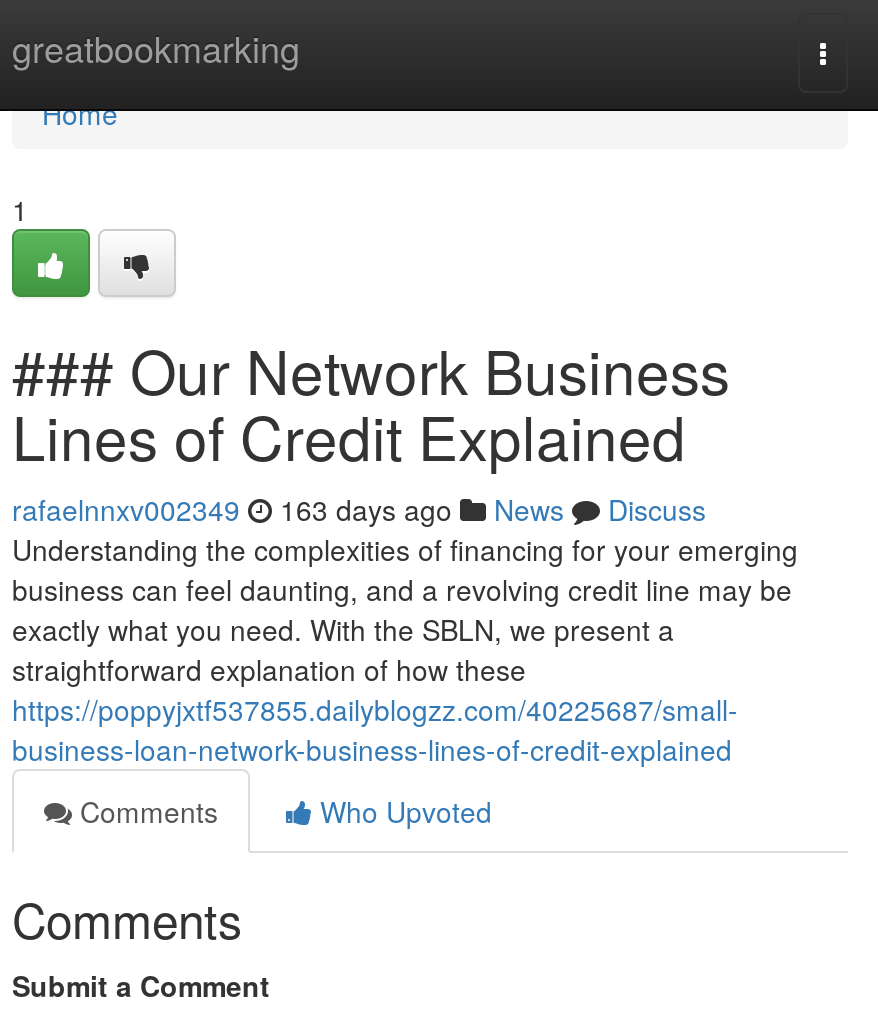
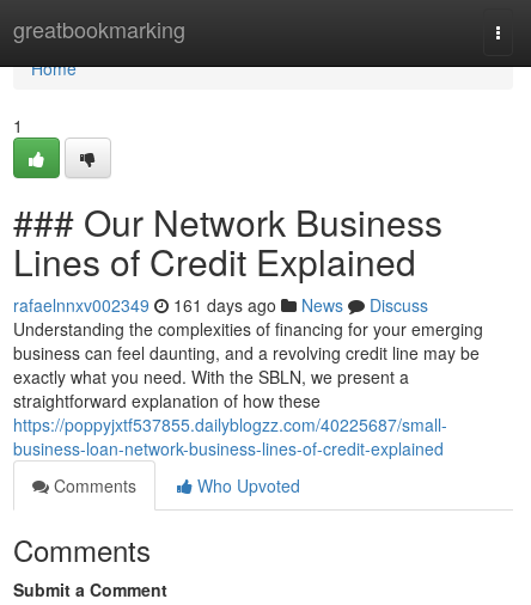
- rafaelnnxv002349 163 days ago News Discuss
+ rafaelnnxv002349 161 days ago News Discuss
